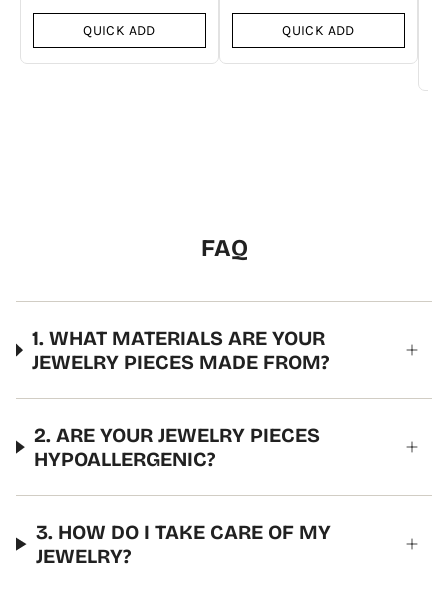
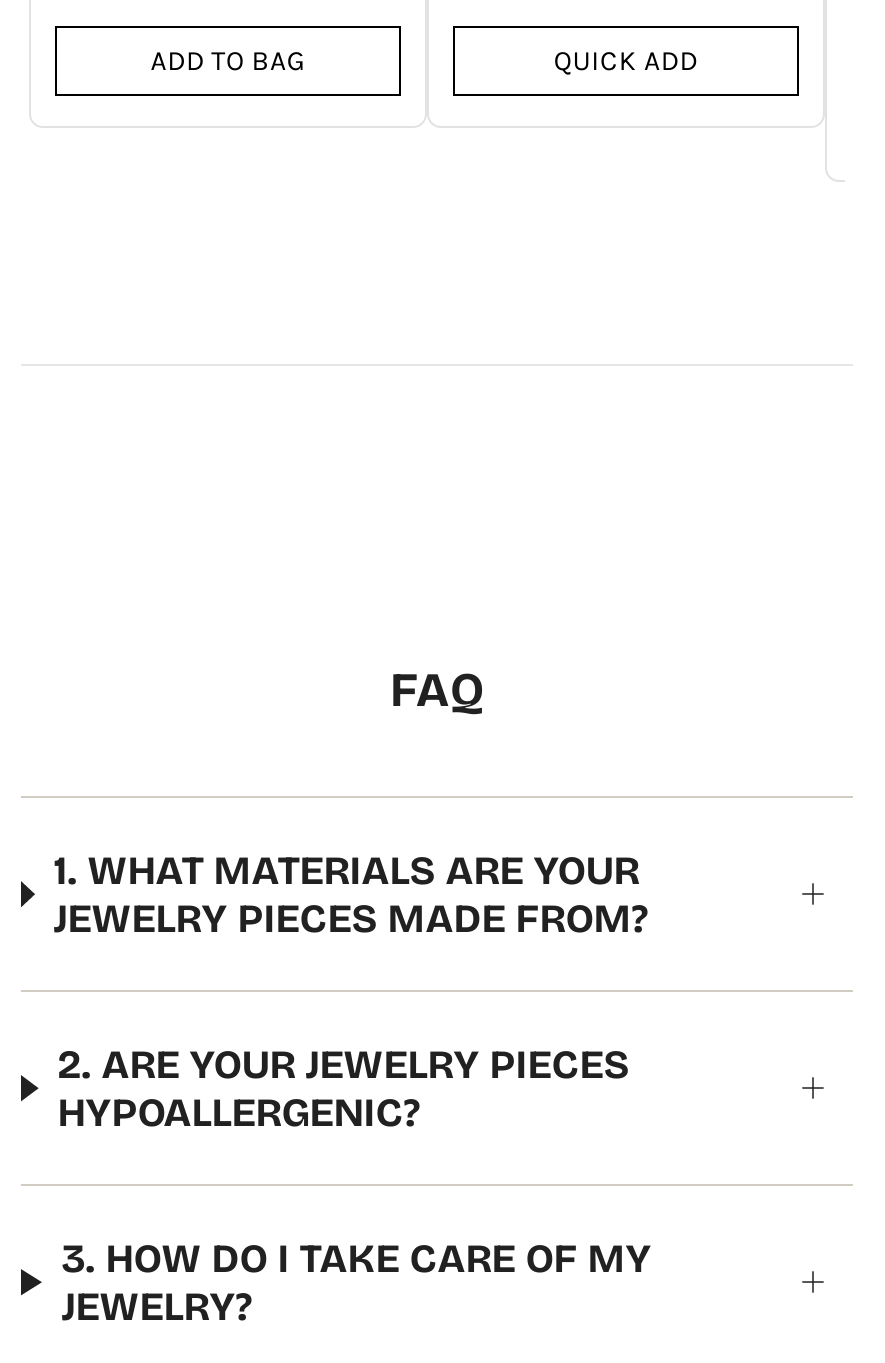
- QUICK ADD
+ ADD TO BAG
